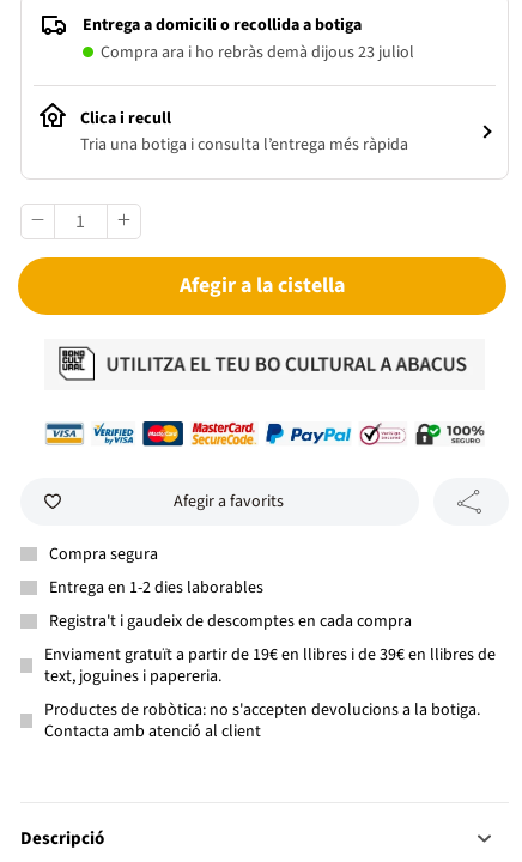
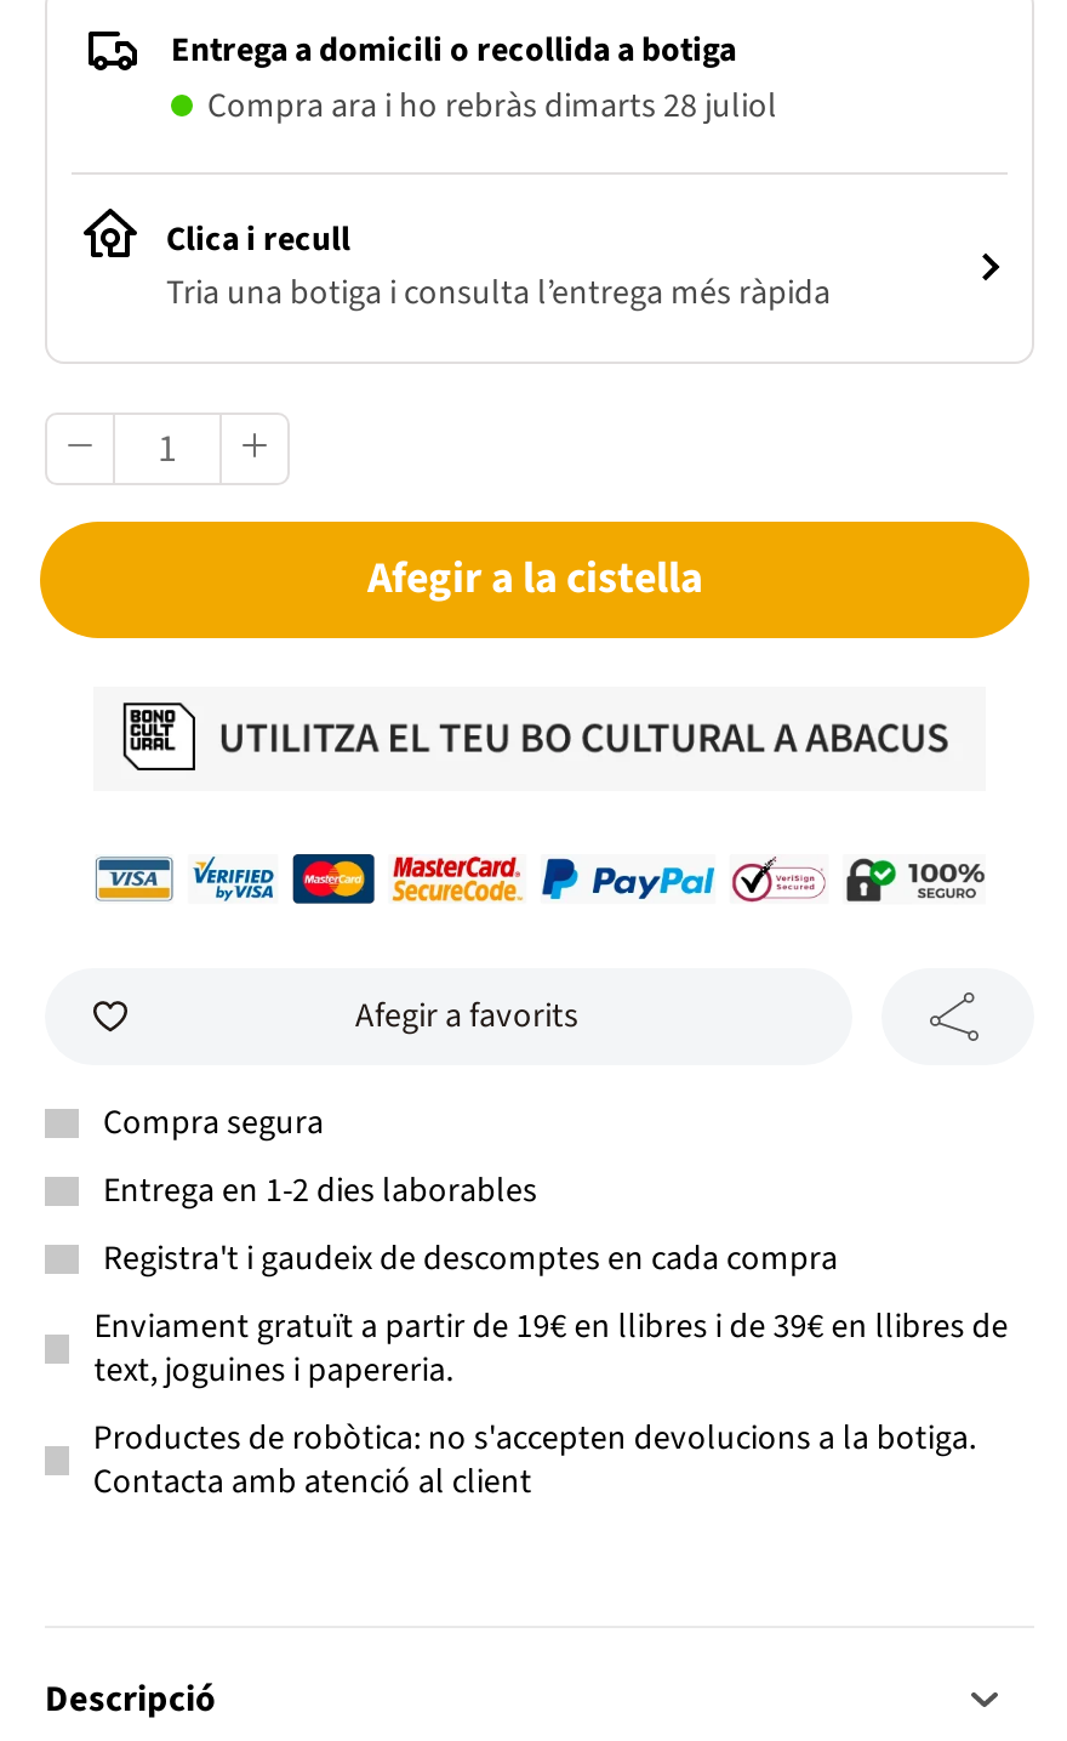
- Compra ara i ho rebràs demà dijous 23 juliol
+ Compra ara i ho rebràs dimarts 28 juliol
